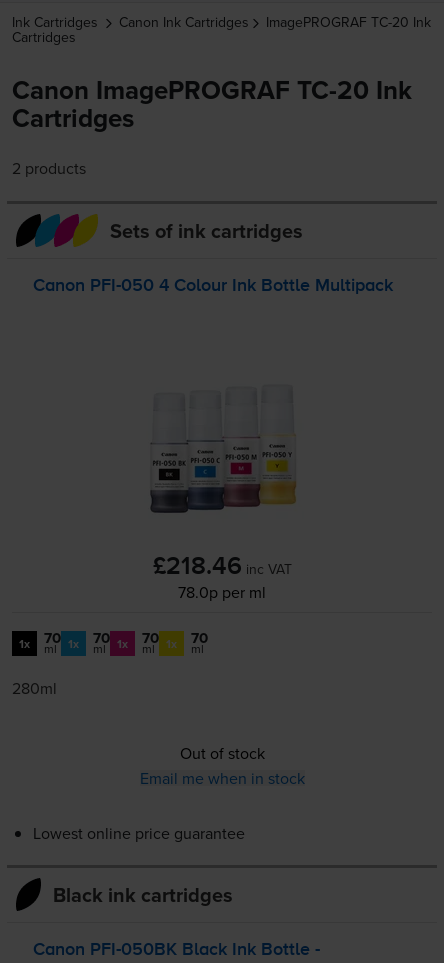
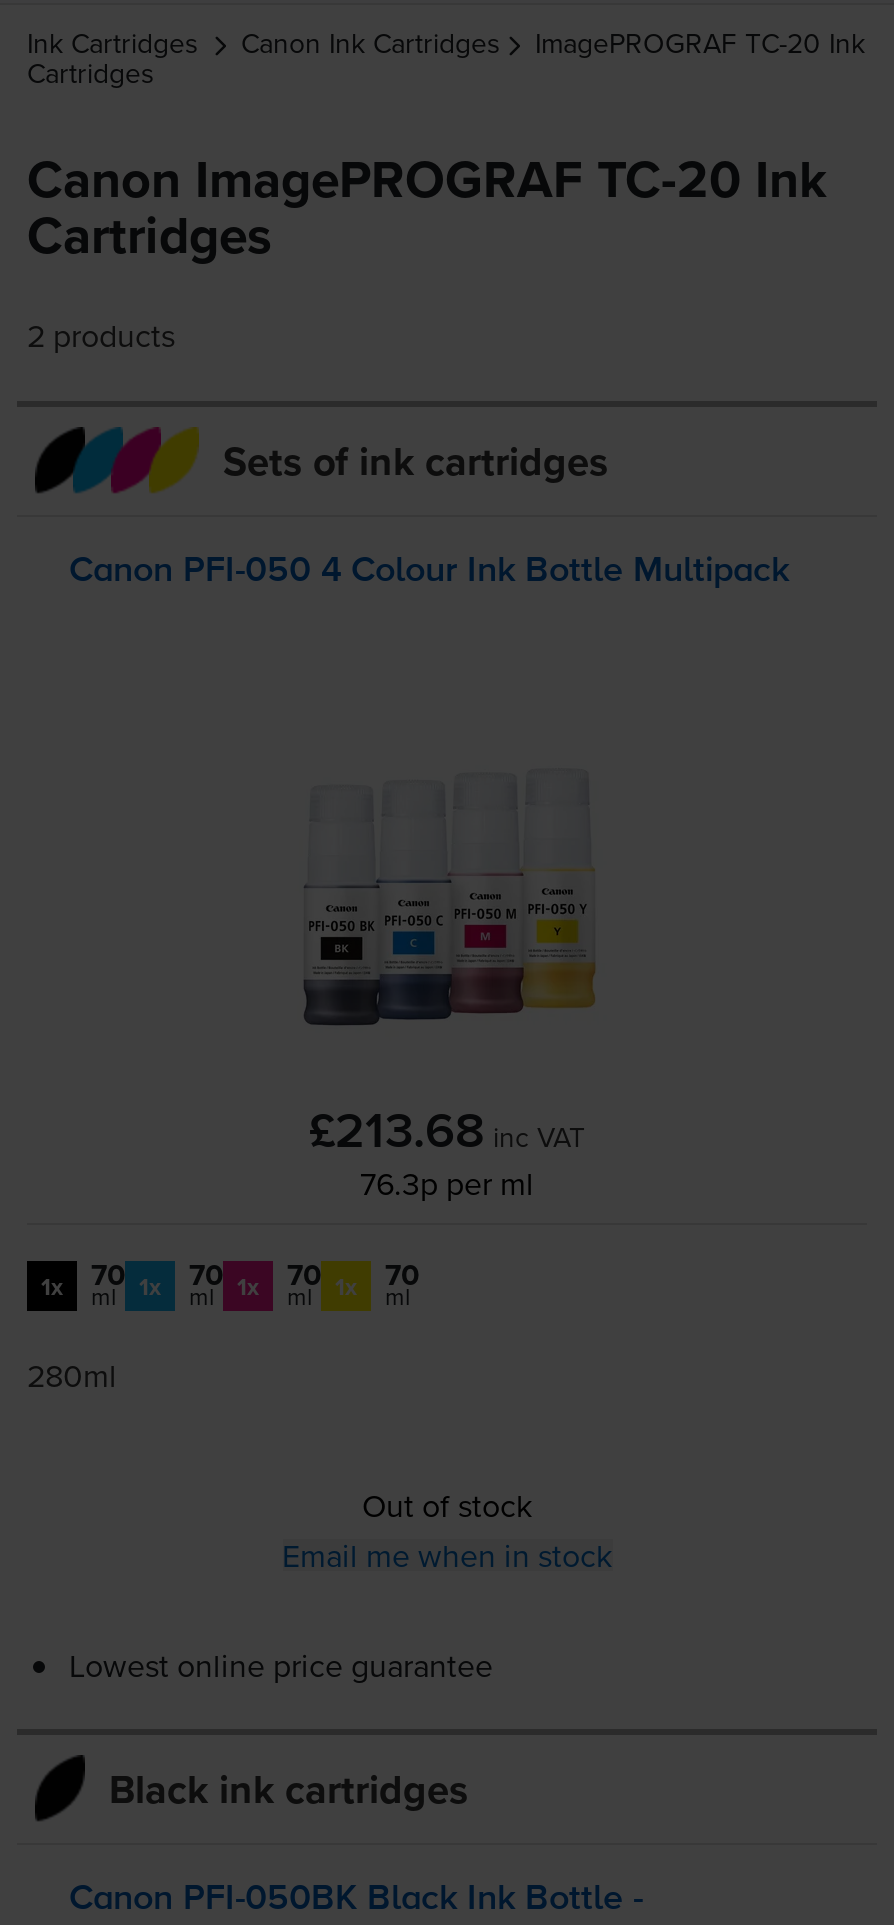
- £218.46 inc VAT
+ £213.68 inc VAT

- 78.0p per ml
+ 76.3p per ml
